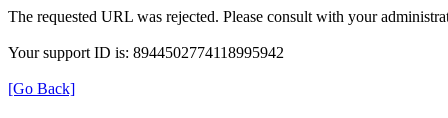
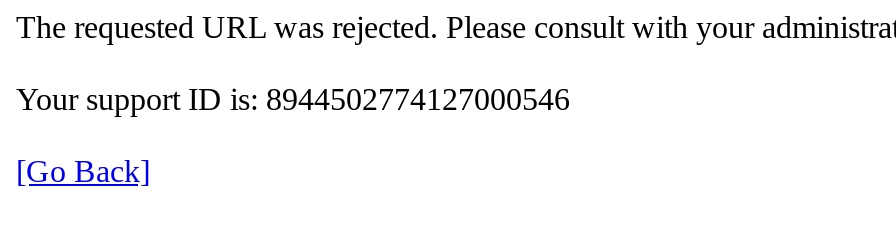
- Your support ID is: 8944502774118995942
+ Your support ID is: 8944502774127000546
